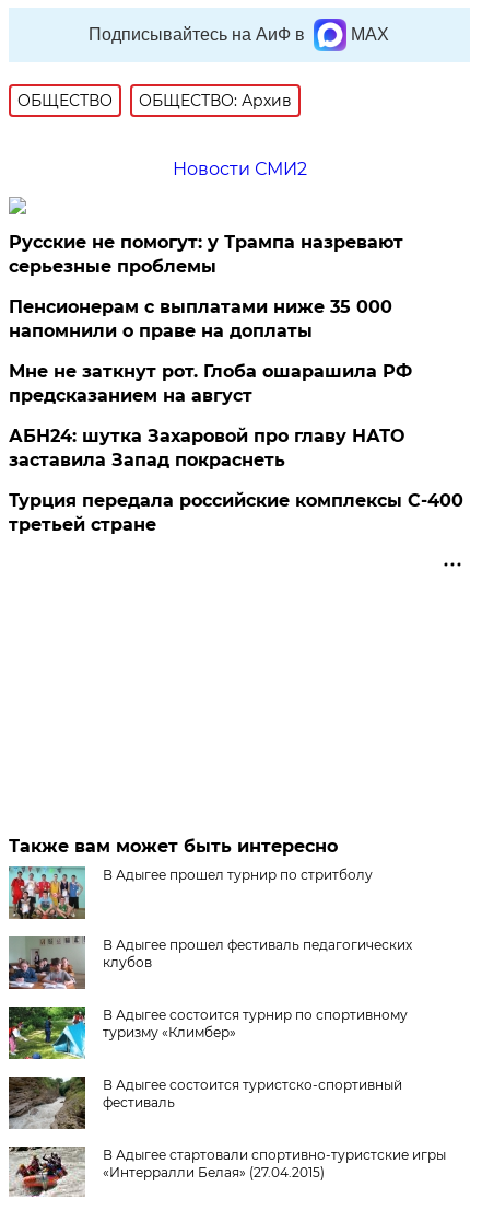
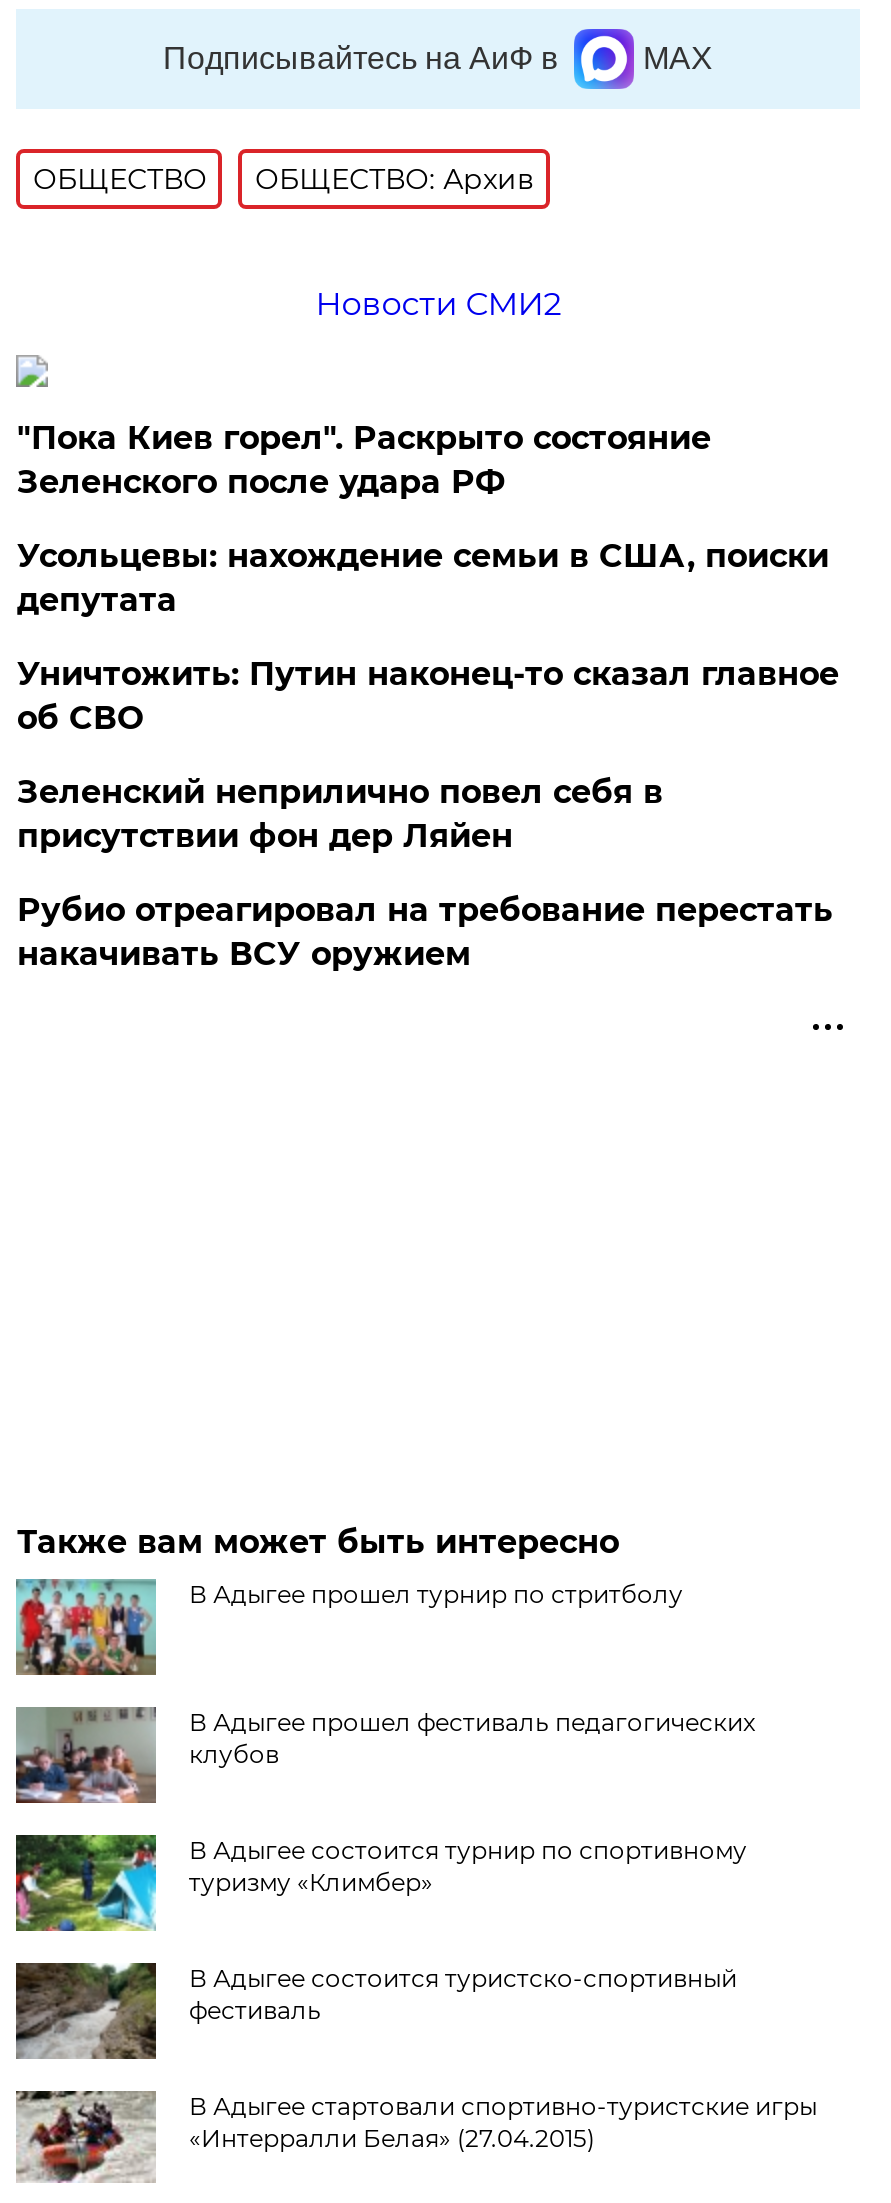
- Русские не помогут: у Трампа назревают
- серьезные проблемы
+ "Пока Киев горел". Раскрыто состояние
+ Зеленского после удара РФ

- Пенсионерам с выплатами ниже 35 000
- напомнили о праве на доплаты
+ Усольцевы: нахождение семьи в США, поиски
+ депутата

- Мне не заткнут рот. Глоба ошарашила РФ
- предсказанием на август
+ Уничтожить: Путин наконец-то сказал главное
+ об СВО

- АБН24: шутка Захаровой про главу НАТО
- заставила Запад покраснеть
+ Зеленский неприлично повел cебя в
+ присутствии фон дер Ляйен

- Турция передала российские комплексы С-400
- третьей стране
+ Рубио отреагировал на требование перестать
+ накачивать ВСУ оружием
